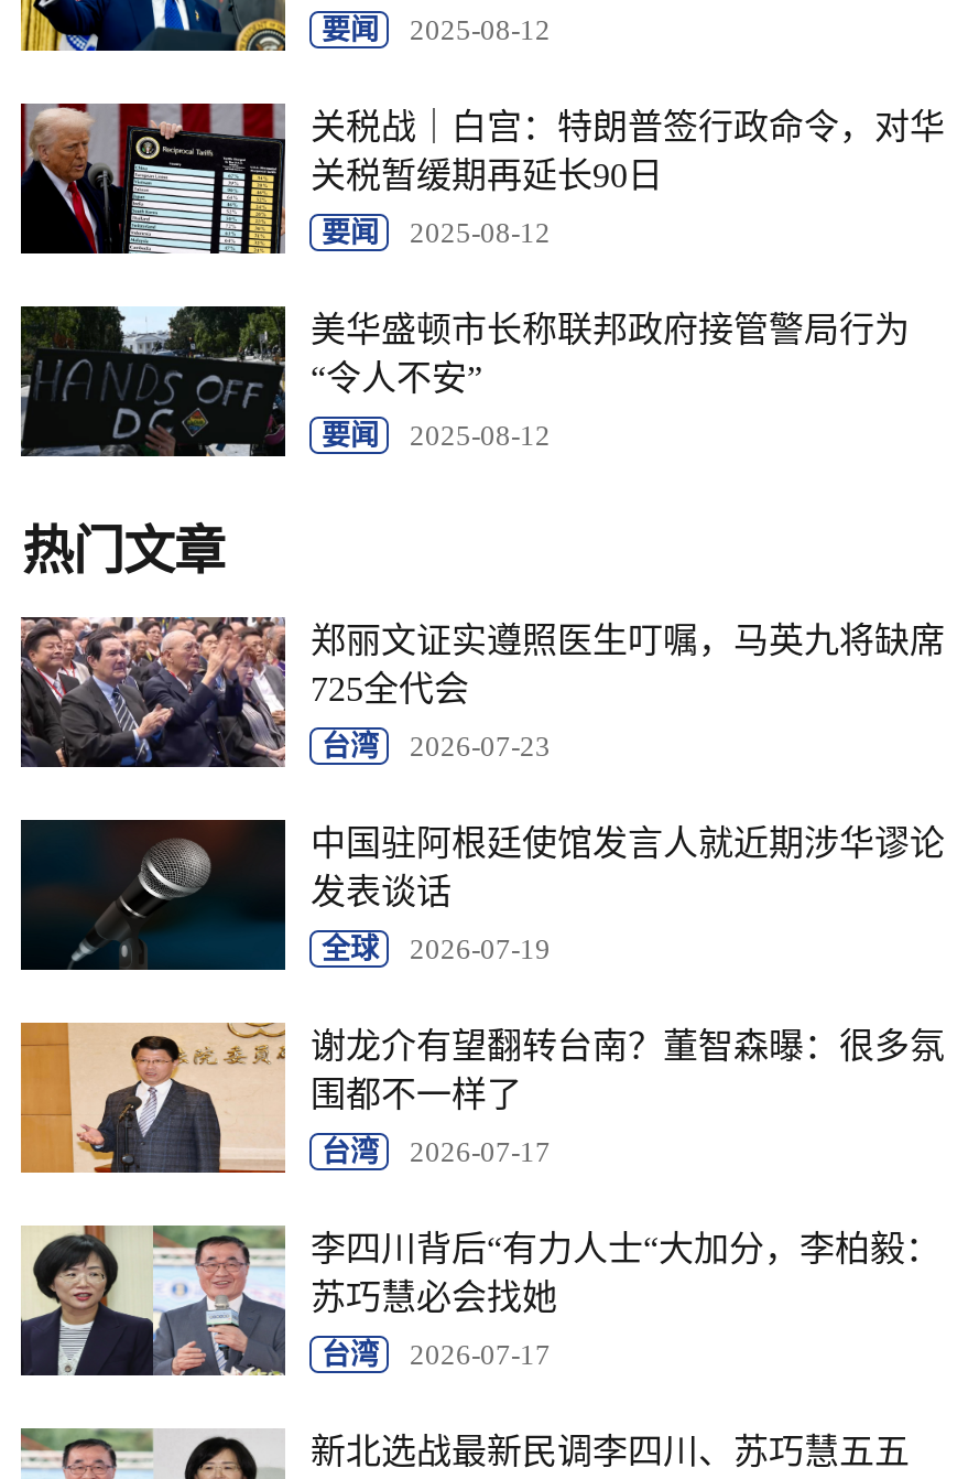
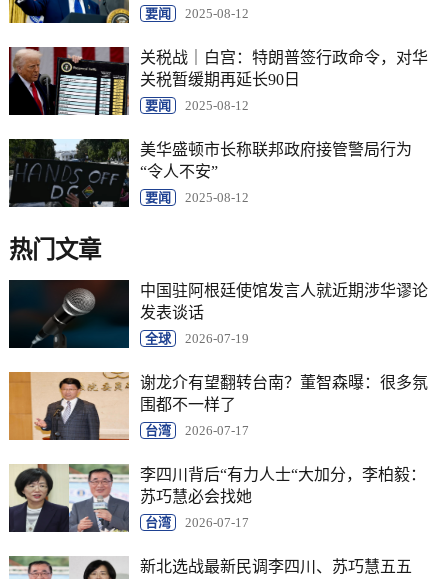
- [image]
- 郑丽文证实遵照医生叮嘱，马英九将缺席
- 725全代会
- 台湾
- 2026-07-23
